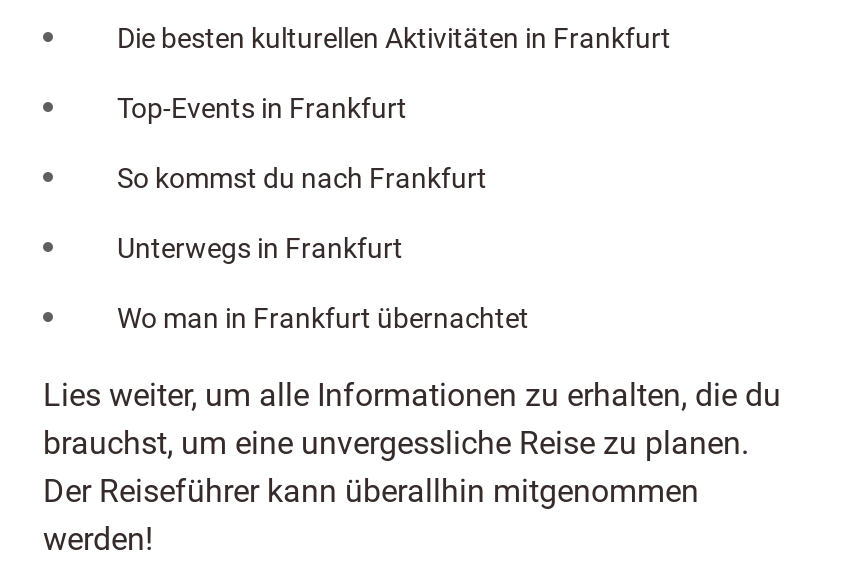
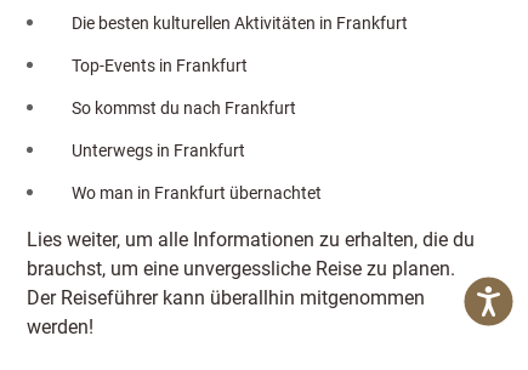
+ [image]
